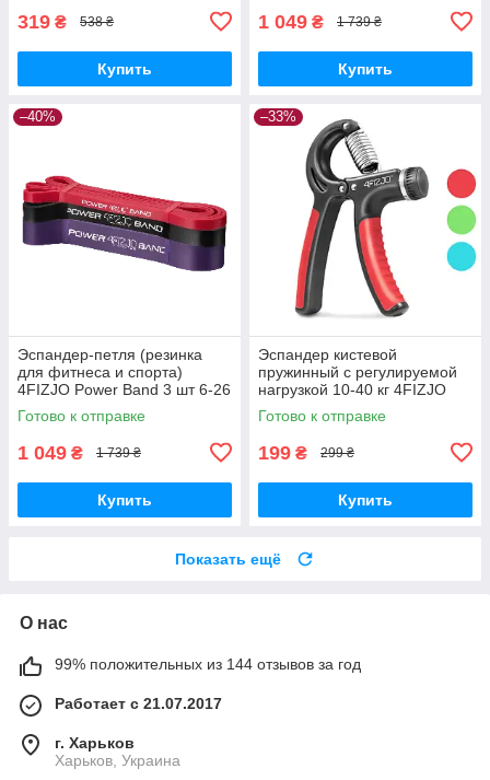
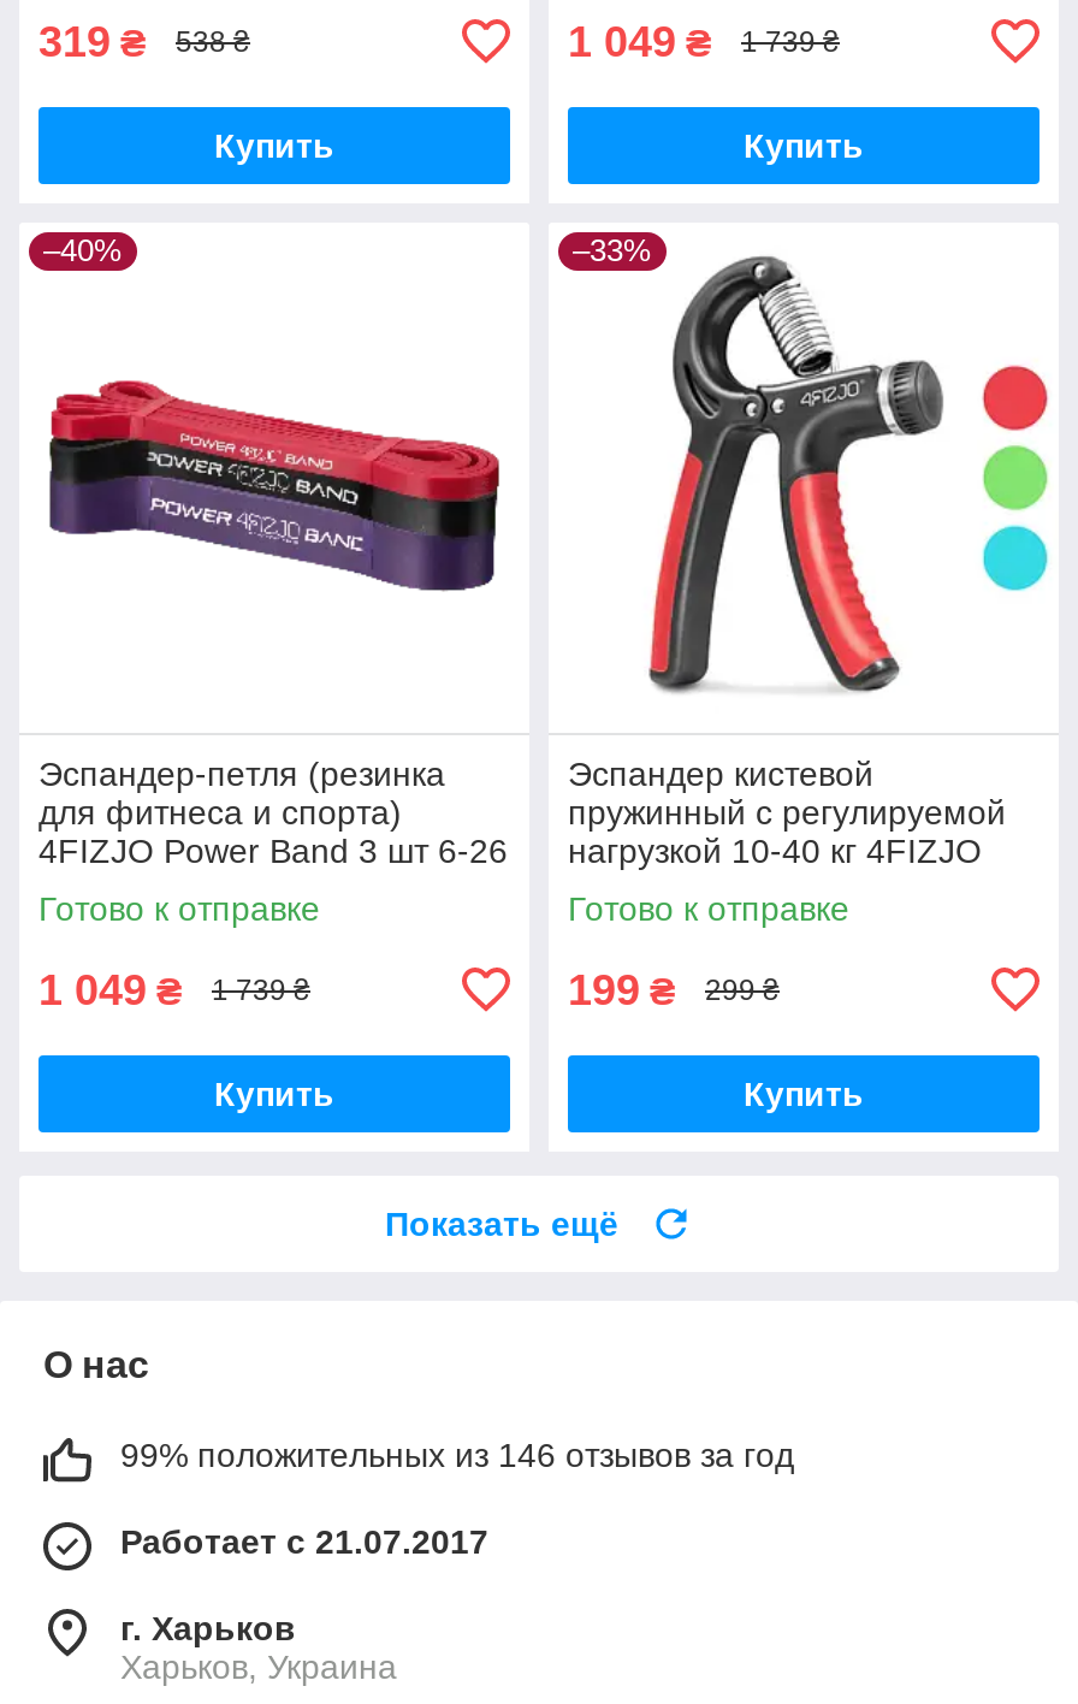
- 99% положительных из 144 отзывов за год
+ 99% положительных из 146 отзывов за год
